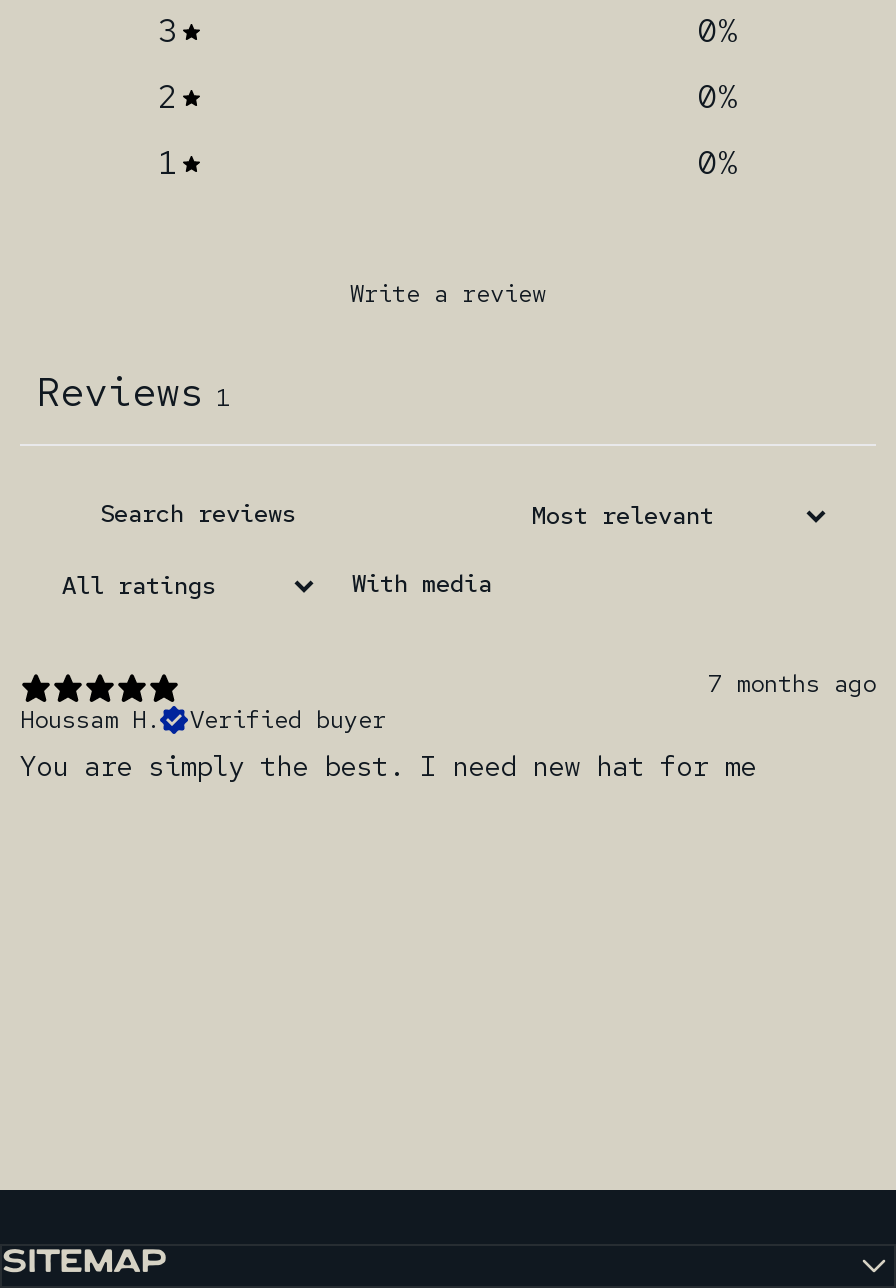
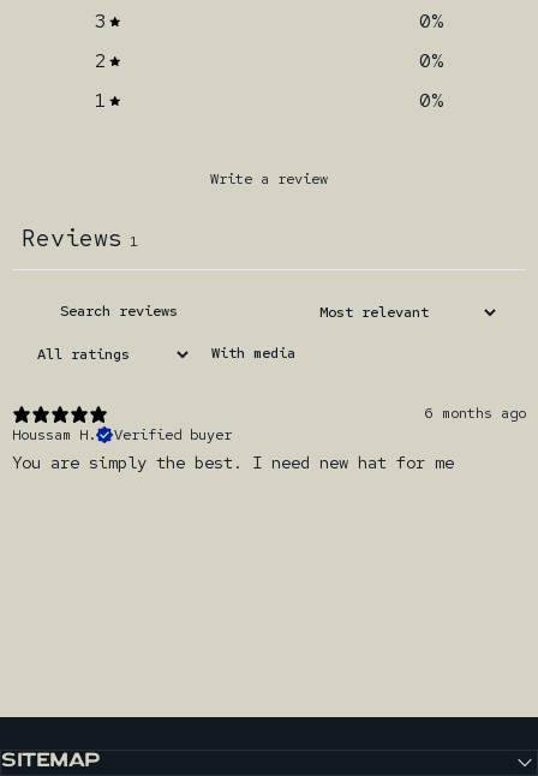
- 7 months ago
+ 6 months ago
